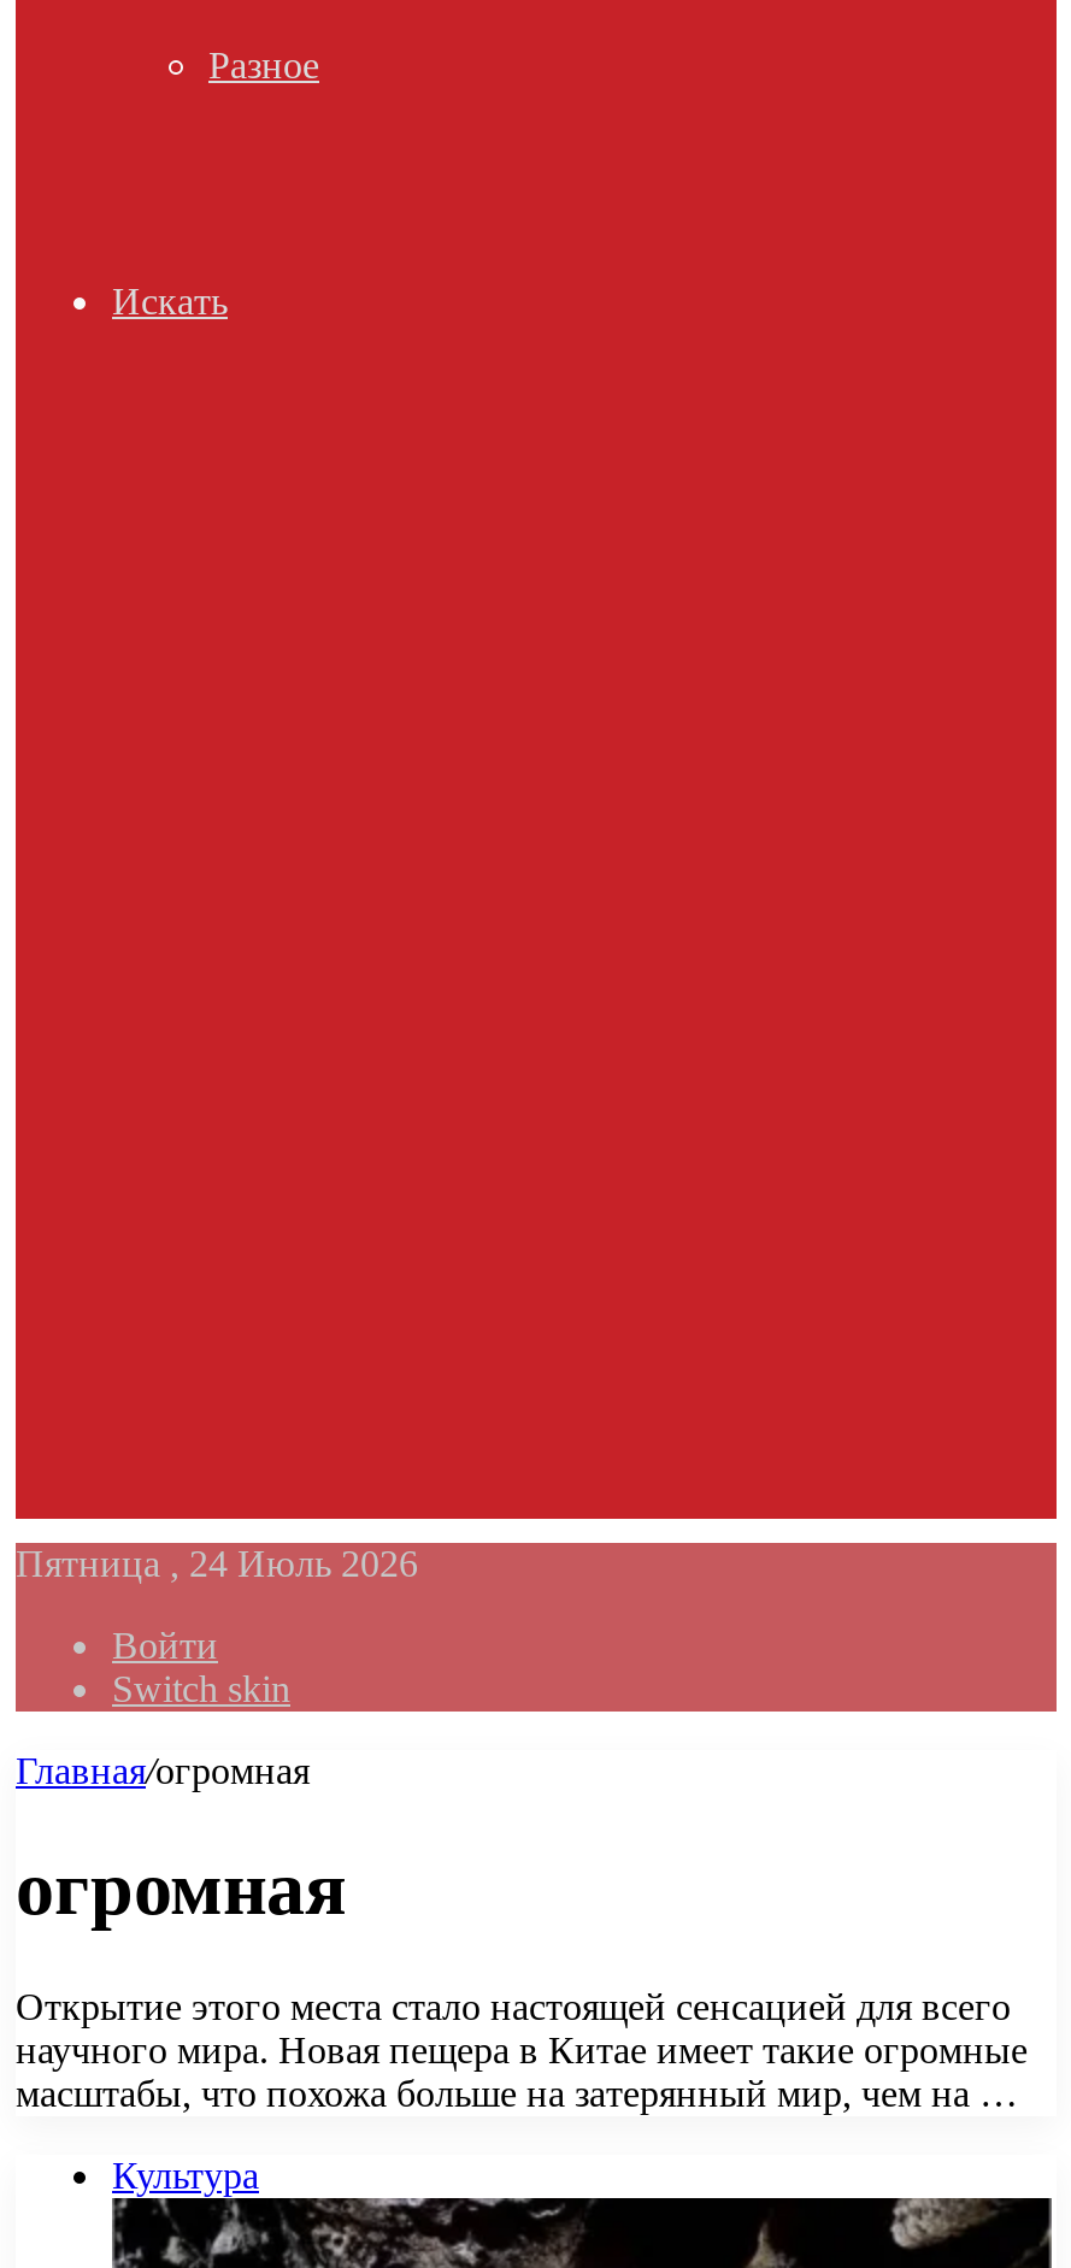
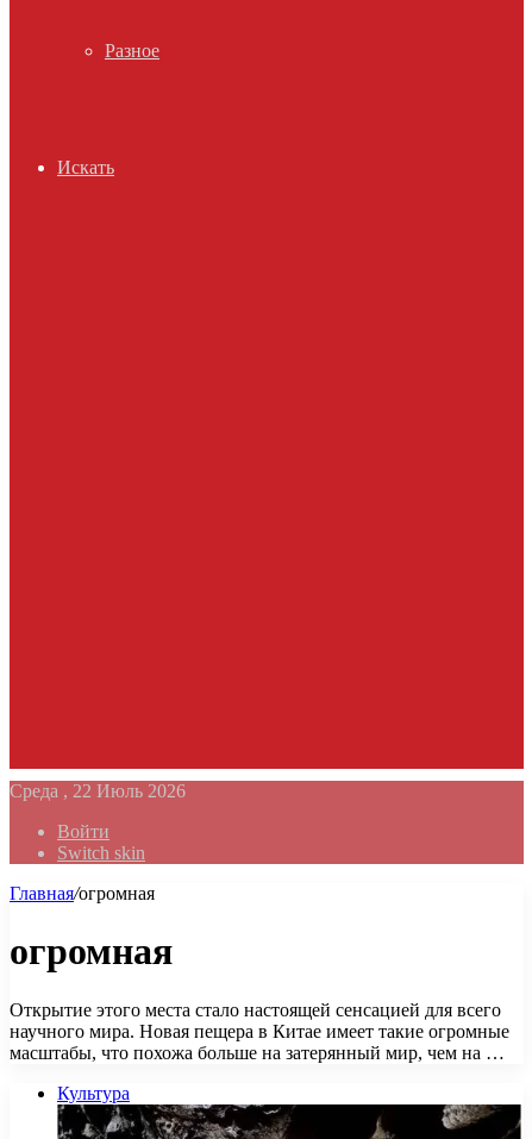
- Пятница , 24 Июль 2026
+ Среда , 22 Июль 2026
